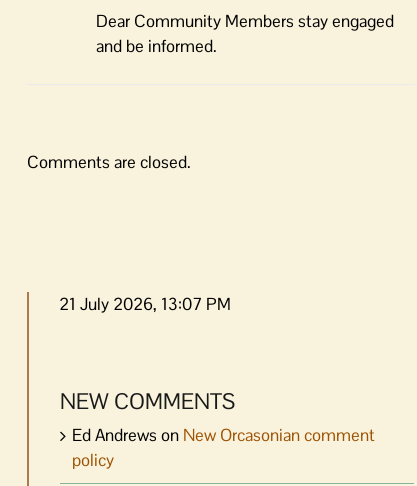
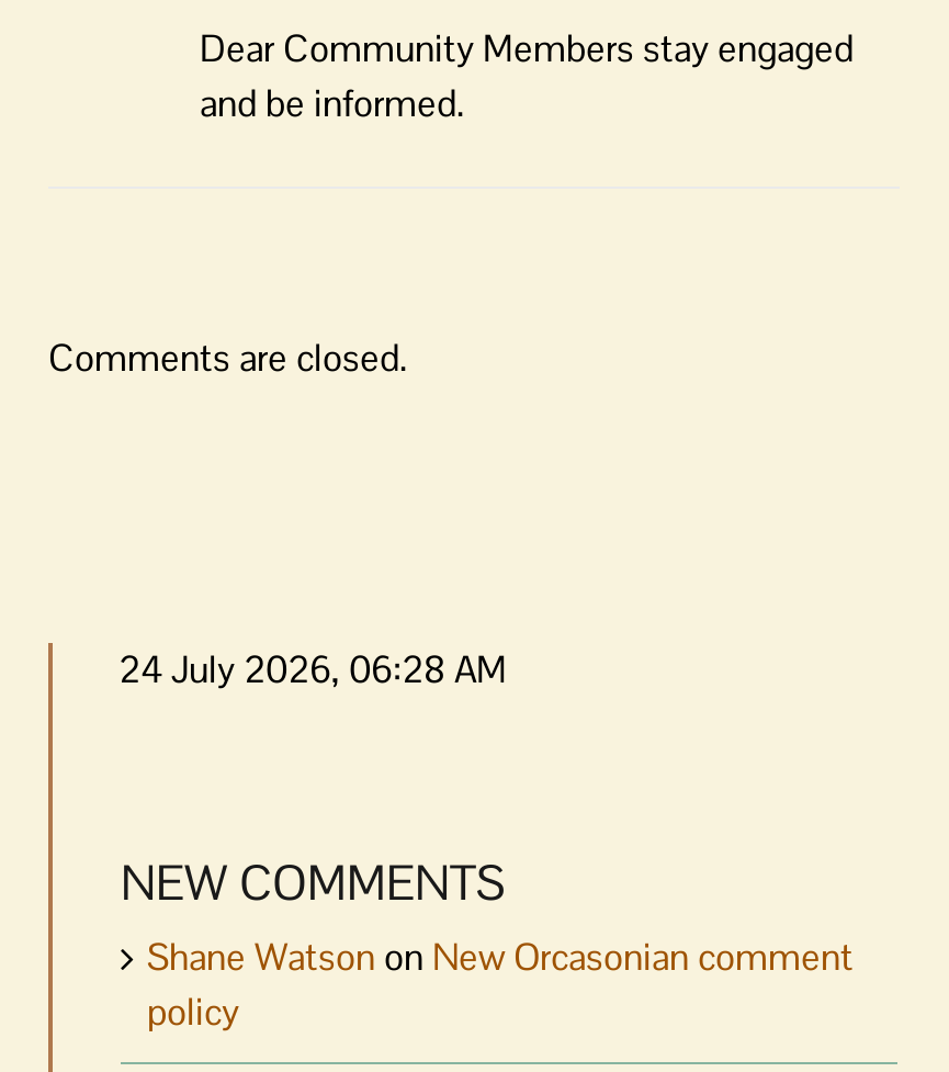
- 21 July 2026, 13:07 PM
+ 24 July 2026, 06:28 AM

- Ed Andrews on New Orcasonian comment
+ Shane Watson on New Orcasonian comment
